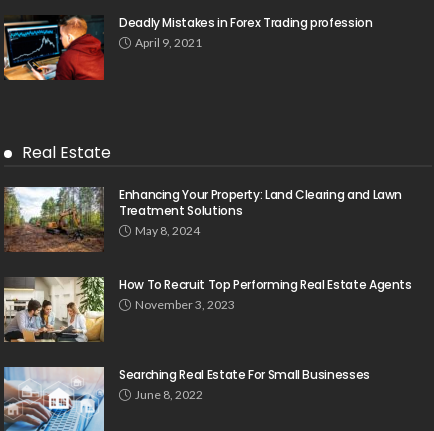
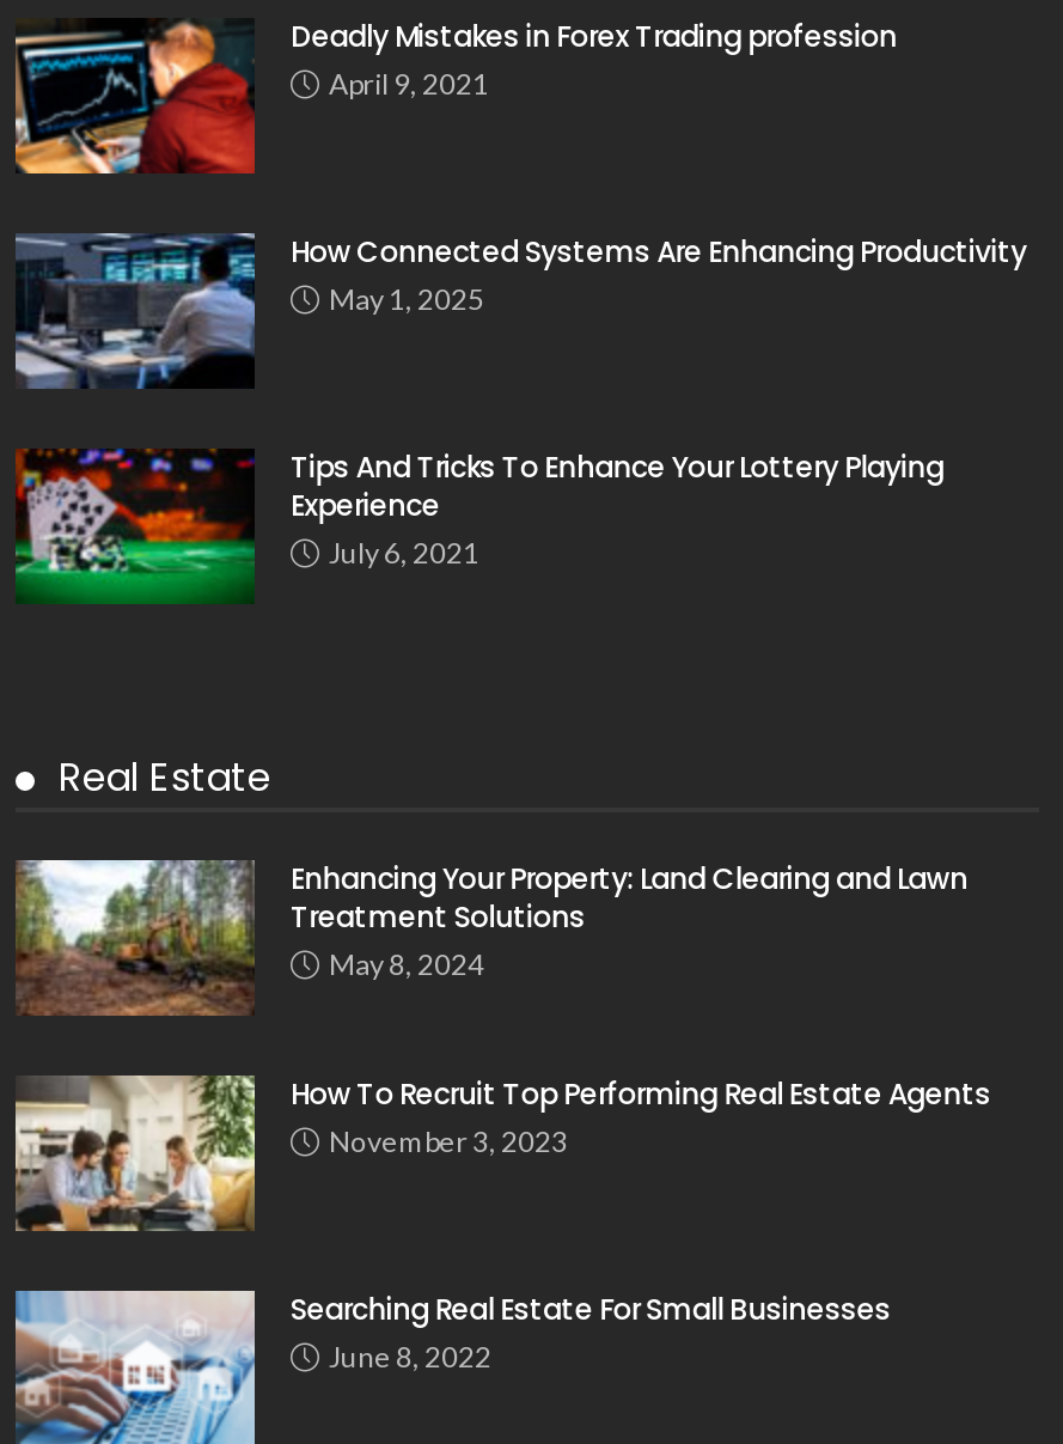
+ [image]
+ How Connected Systems Are Enhancing Productivity
+ May 1, 2025

+ [image]
+ Tips And Tricks To Enhance Your Lottery Playing
+ Experience
+ July 6, 2021
